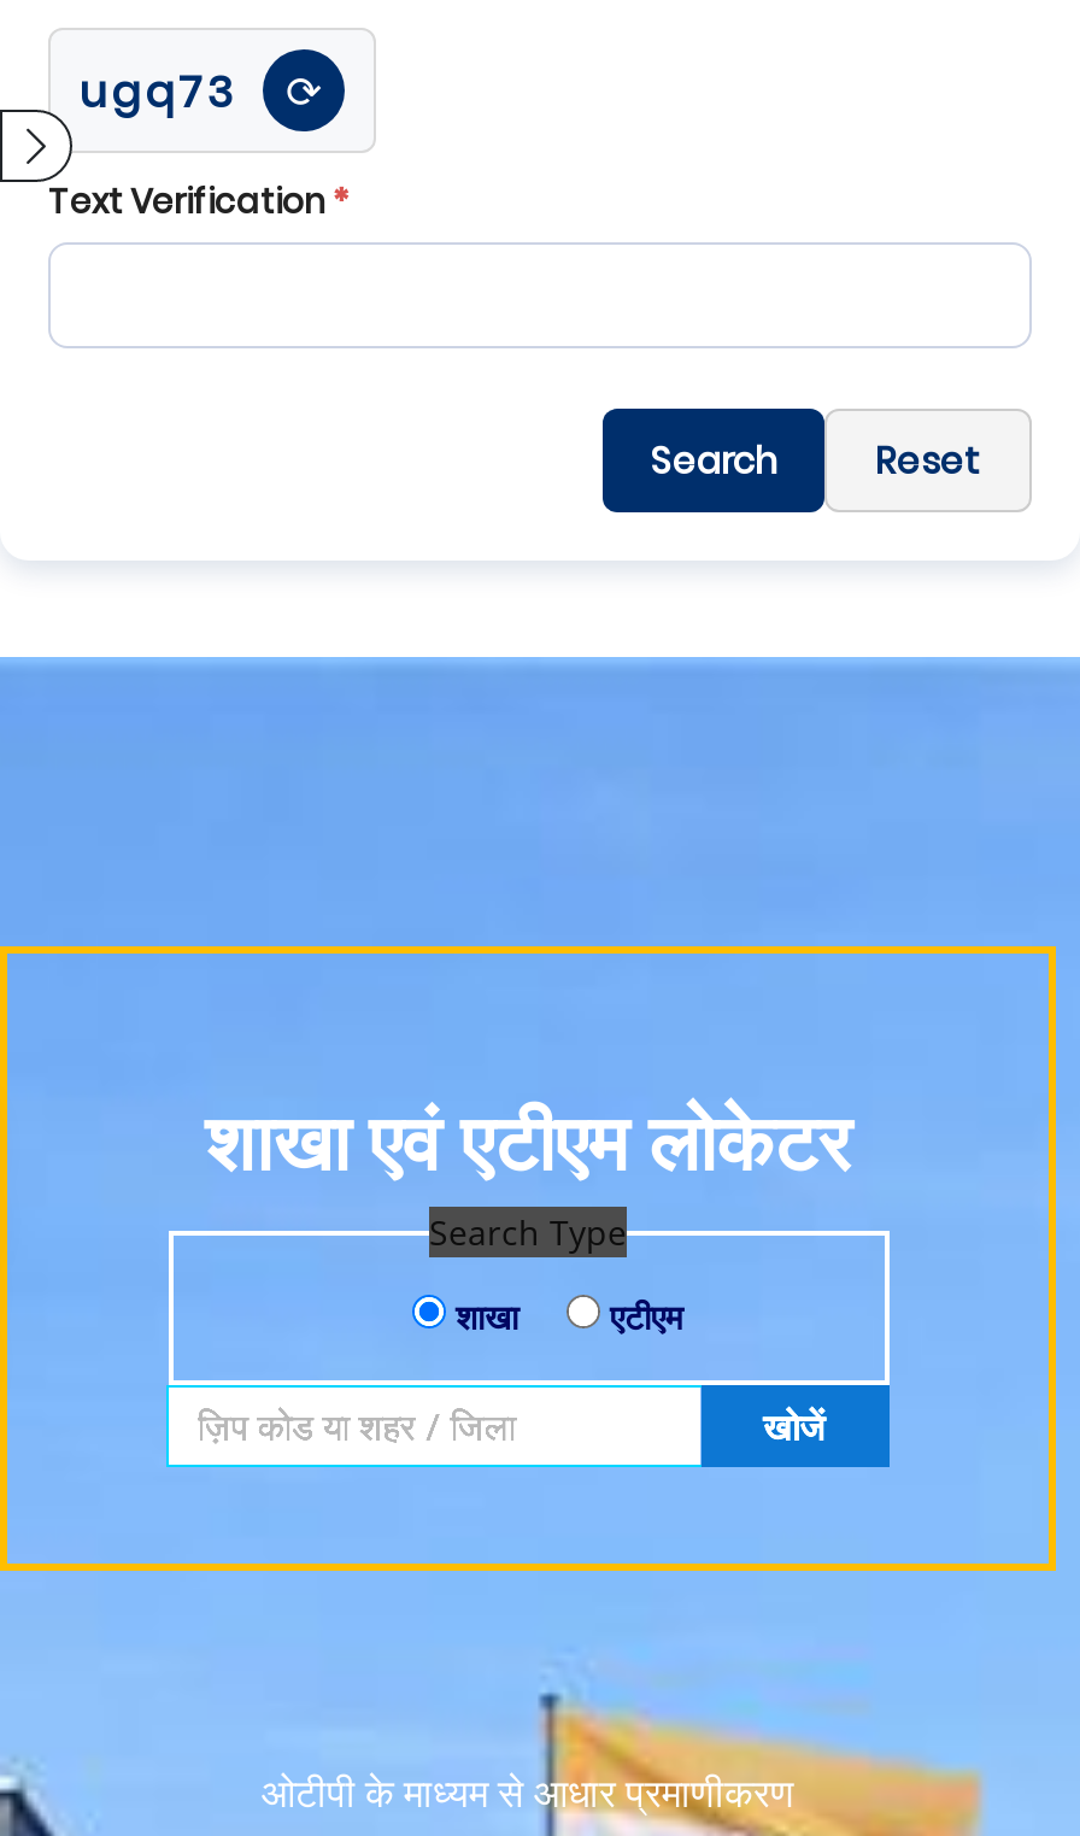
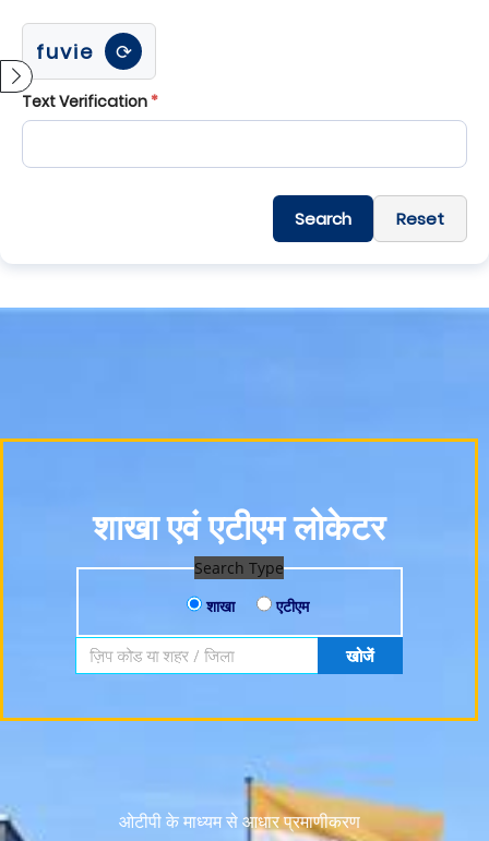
- ugq73
+ fuvie
